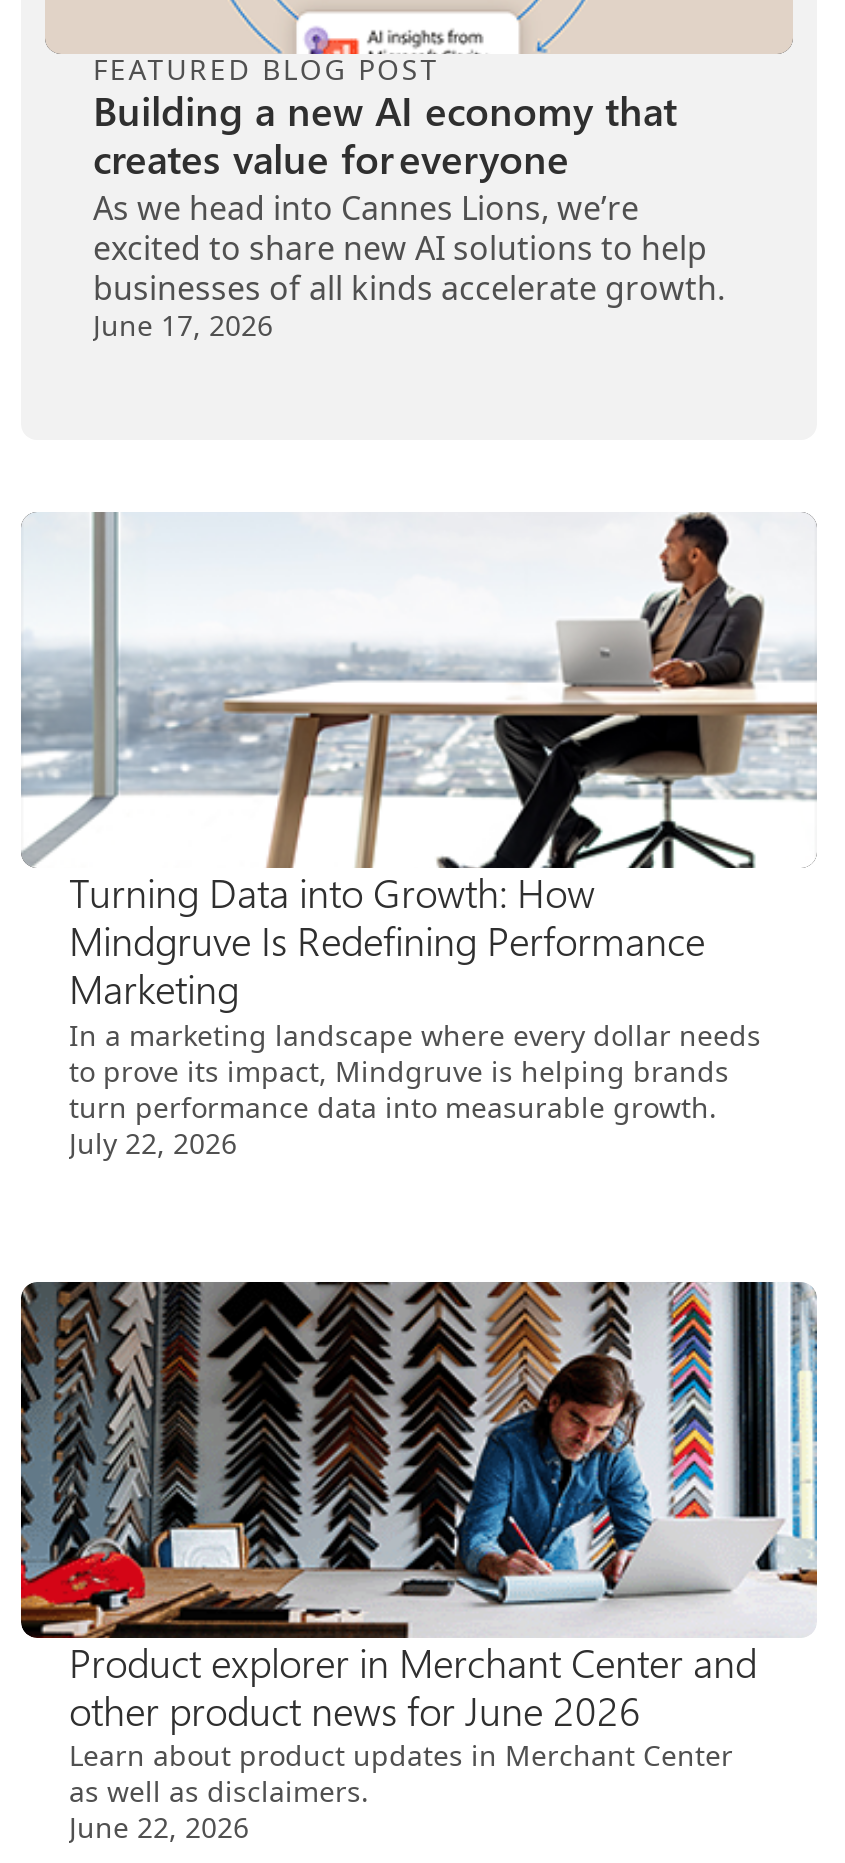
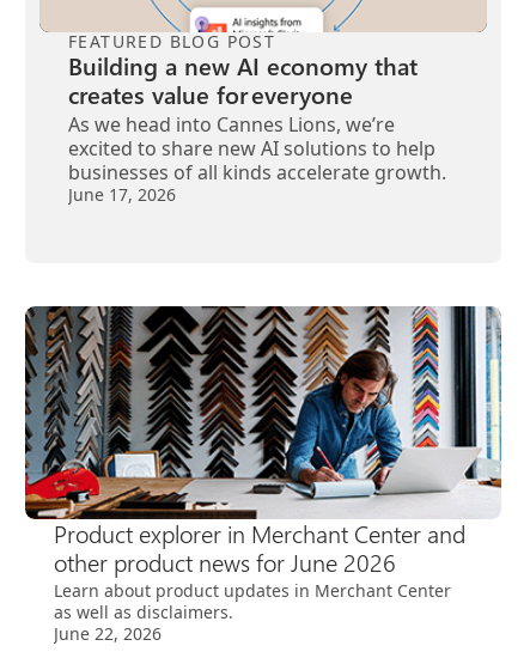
- [image]
- Turning Data into Growth: How
- Mindgruve Is Redefining Performance
- Marketing
- In a marketing landscape where every dollar needs
- to prove its impact, Mindgruve is helping brands
- turn performance data into measurable growth.
- July 22, 2026
